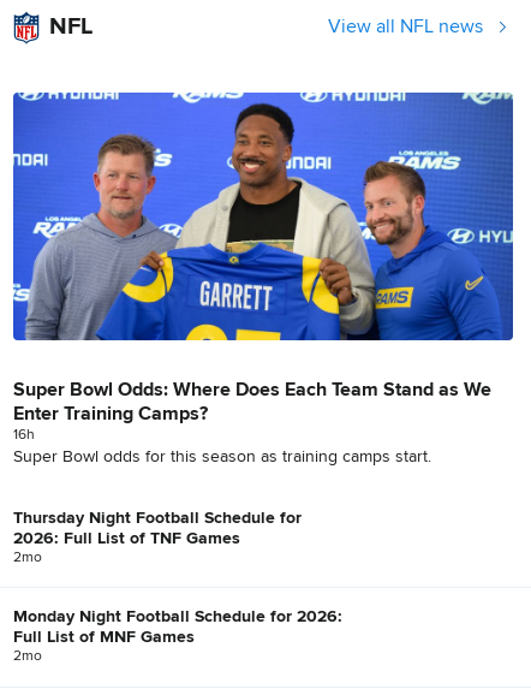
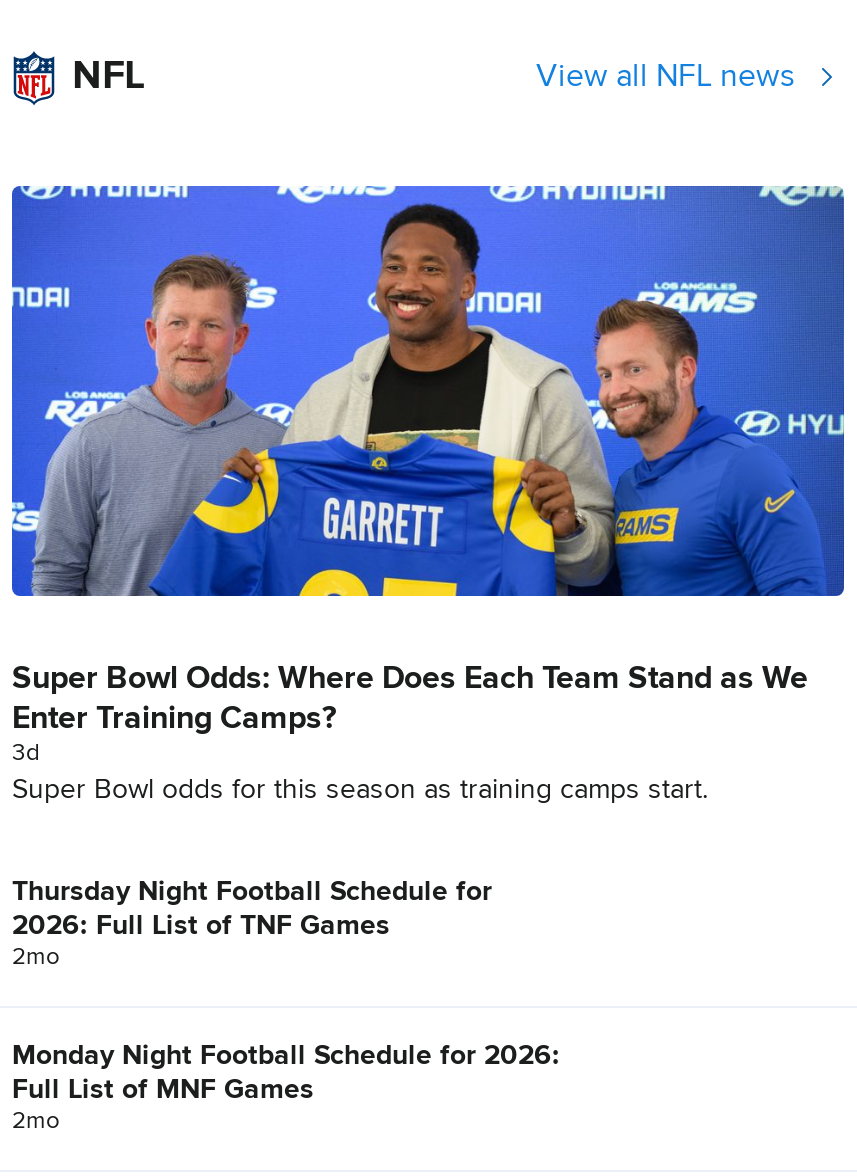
- 16h
+ 3d
